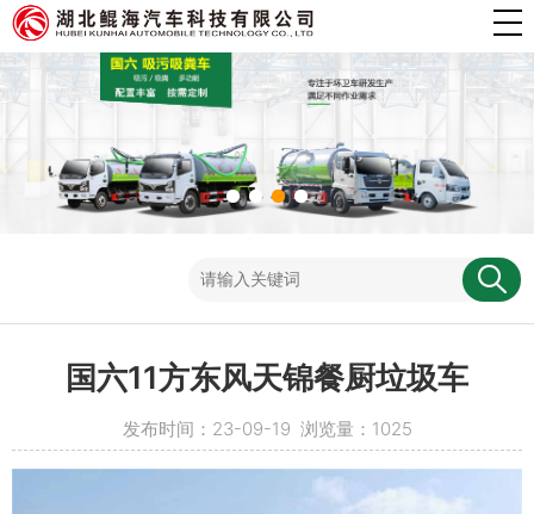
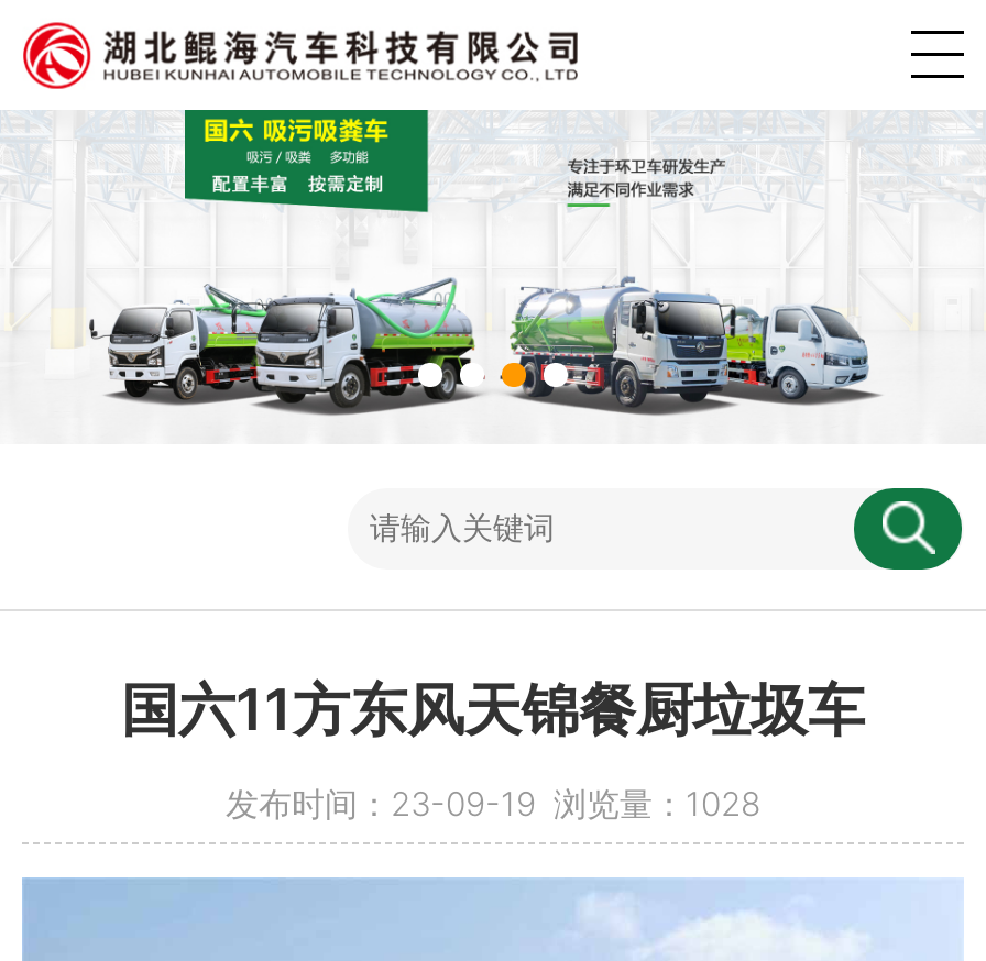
- 发布时间：23-09-19 浏览量：1025
+ 发布时间：23-09-19 浏览量：1028
